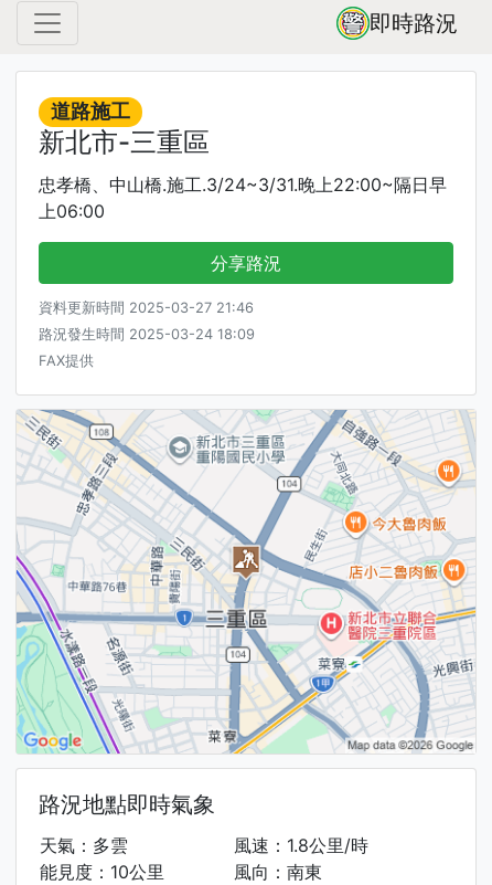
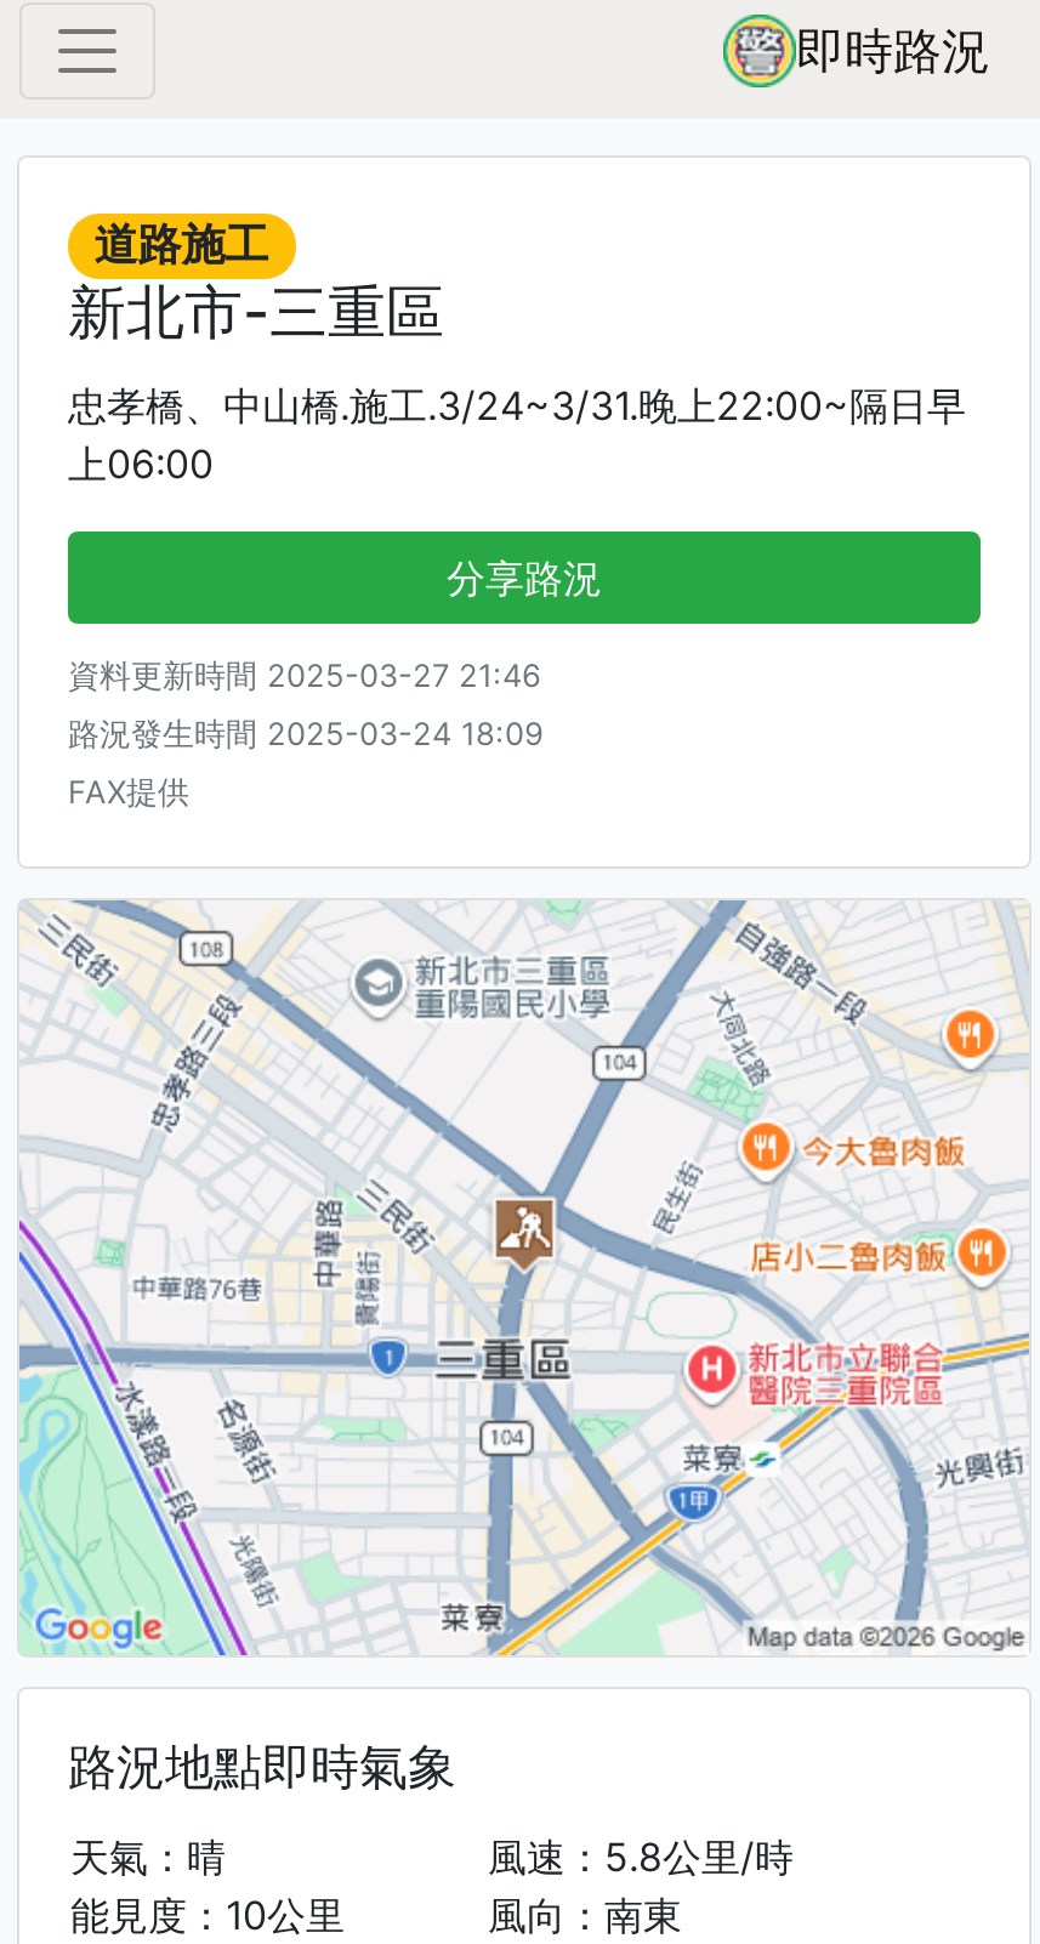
- 天氣：多雲
+ 天氣：晴

- 風速：1.8公里/時
+ 風速：5.8公里/時
